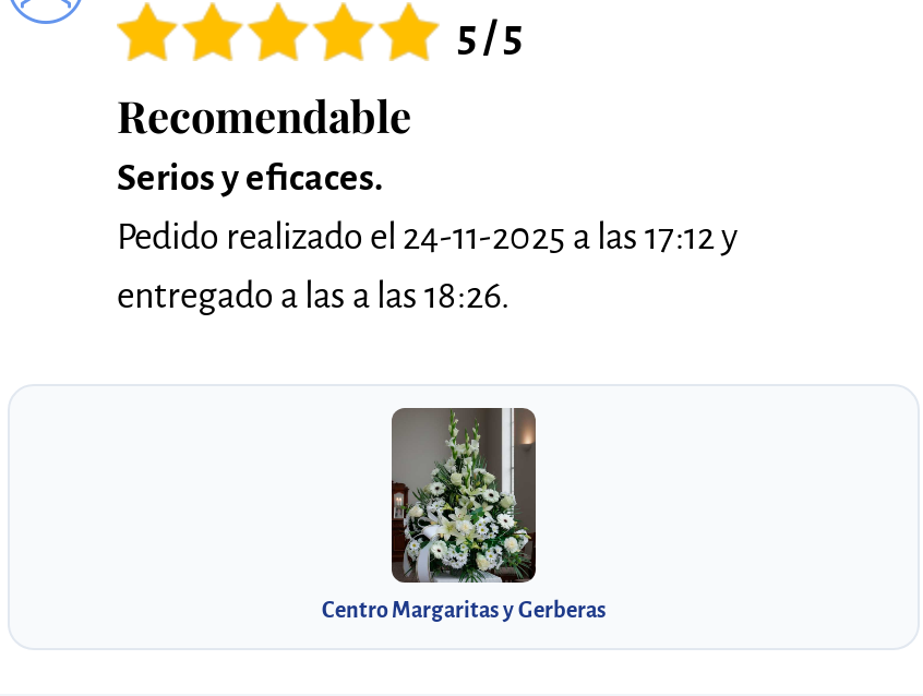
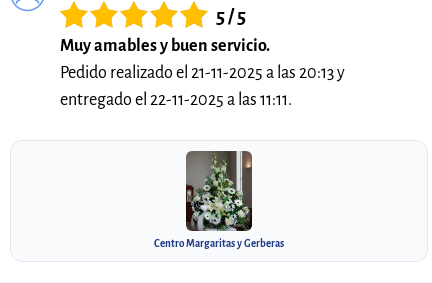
- Recomendable
- Serios y eficaces.
+ Muy amables y buen servicio.

- Pedido realizado el 24-11-2025 a las 17:12 y
+ Pedido realizado el 21-11-2025 a las 20:13 y

- entregado a las a las 18:26.
+ entregado el 22-11-2025 a las 11:11.
